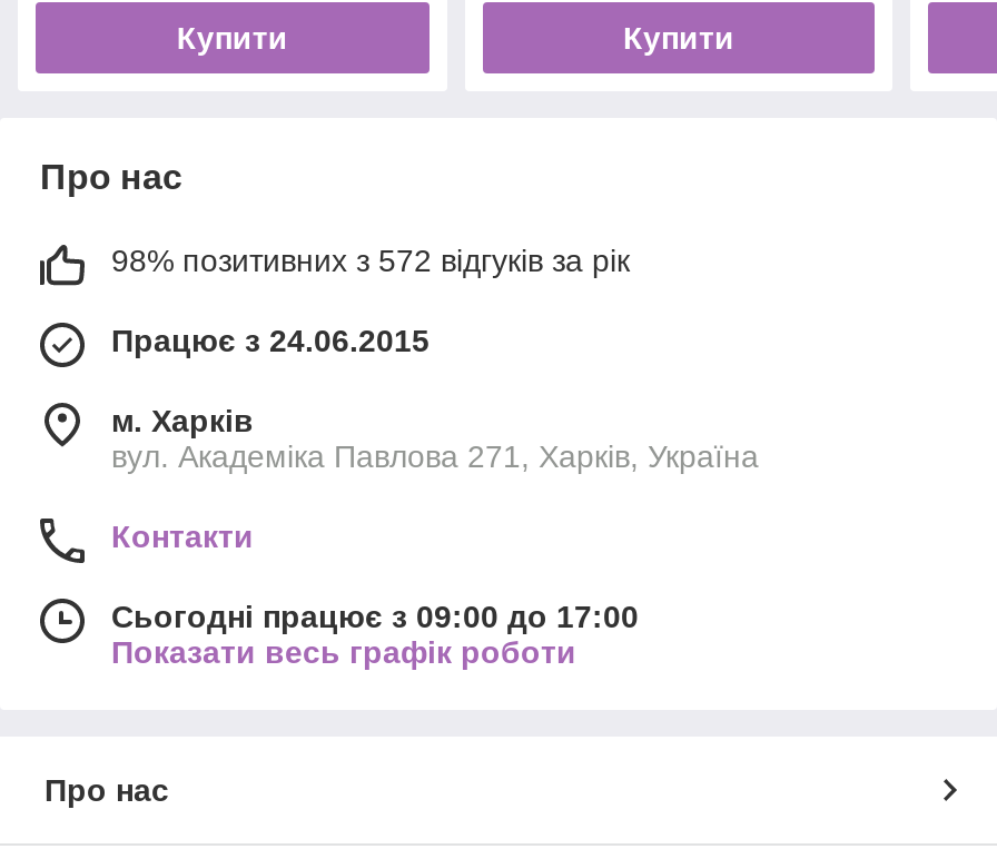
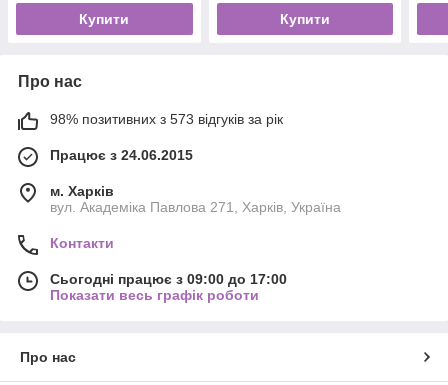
- 98% позитивних з 572 відгуків за рік
+ 98% позитивних з 573 відгуків за рік
